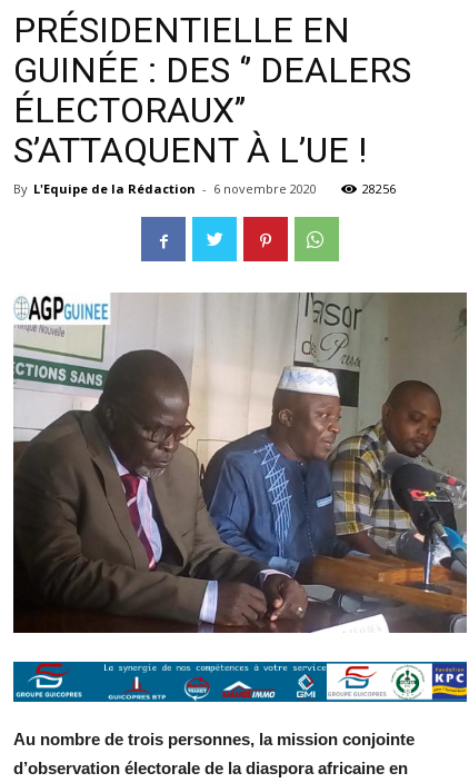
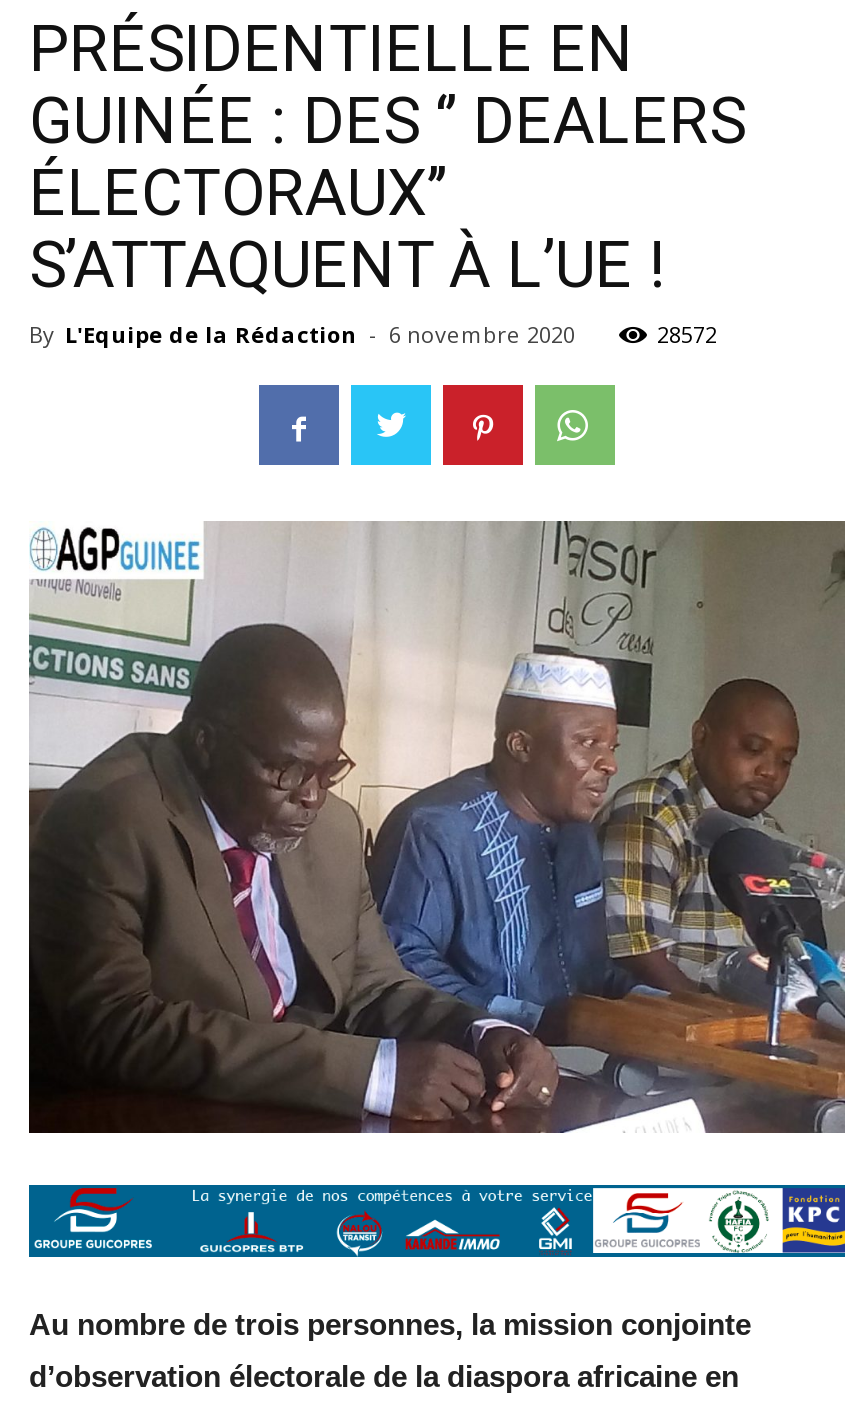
- 28256
+ 28572
